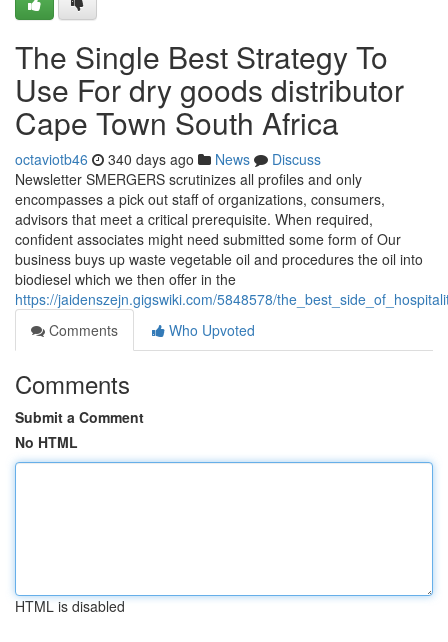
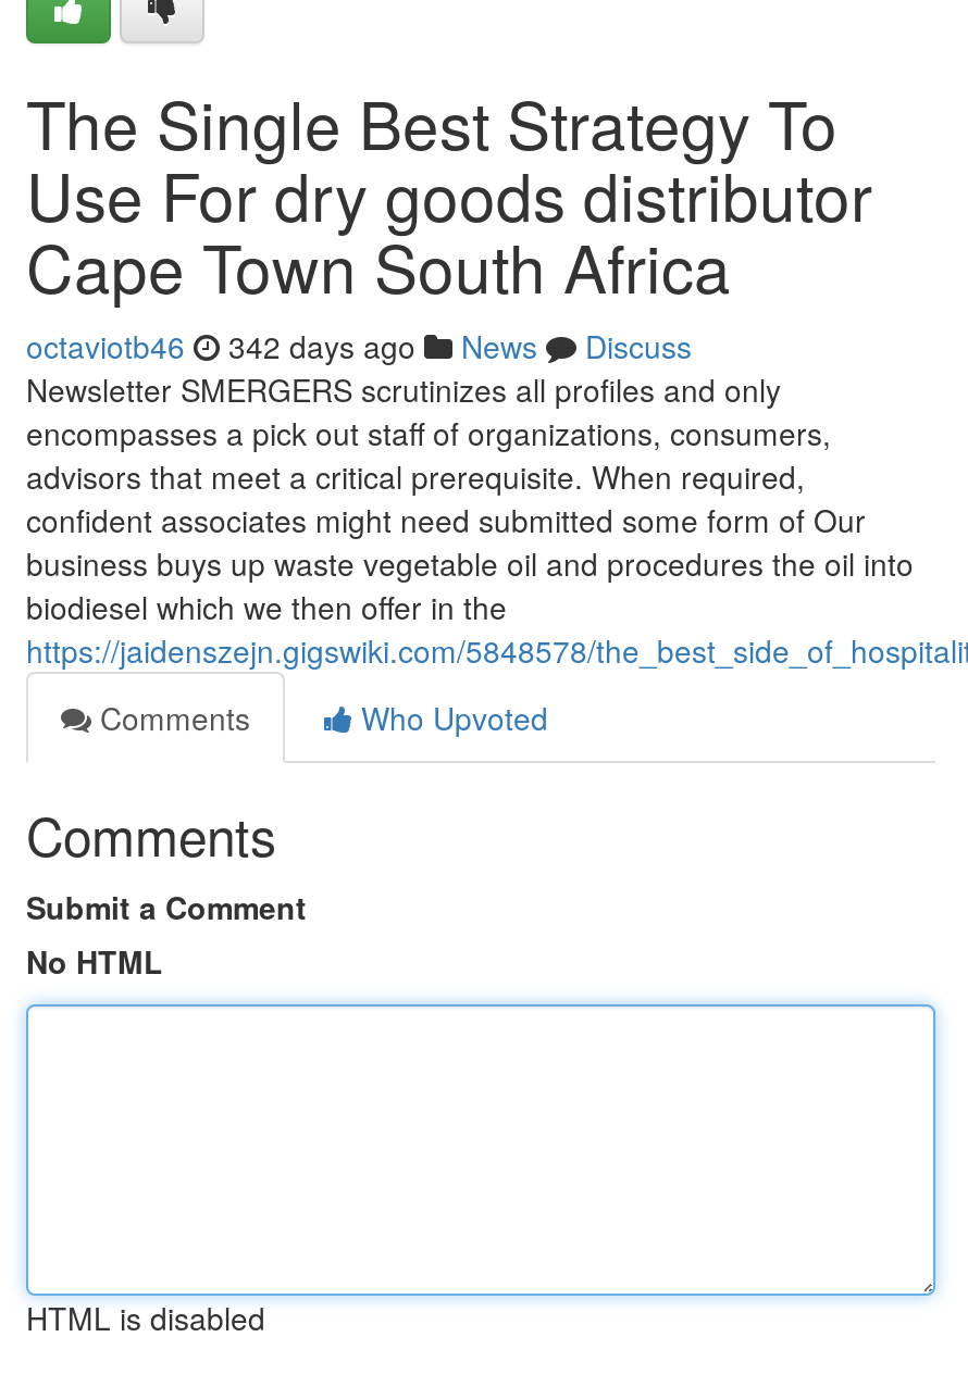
- octaviotb46 340 days ago News Discuss
+ octaviotb46 342 days ago News Discuss
